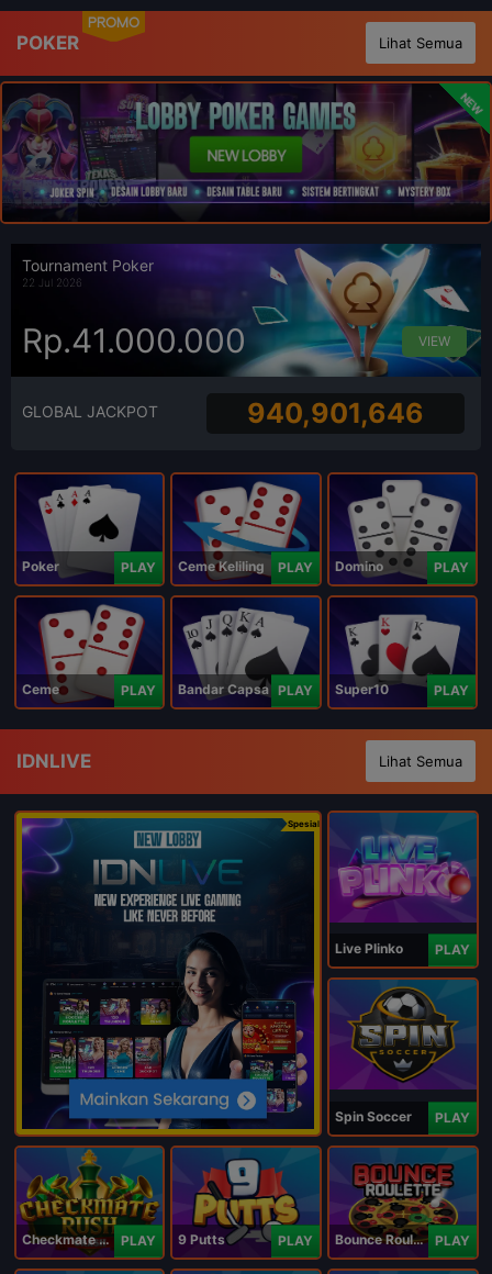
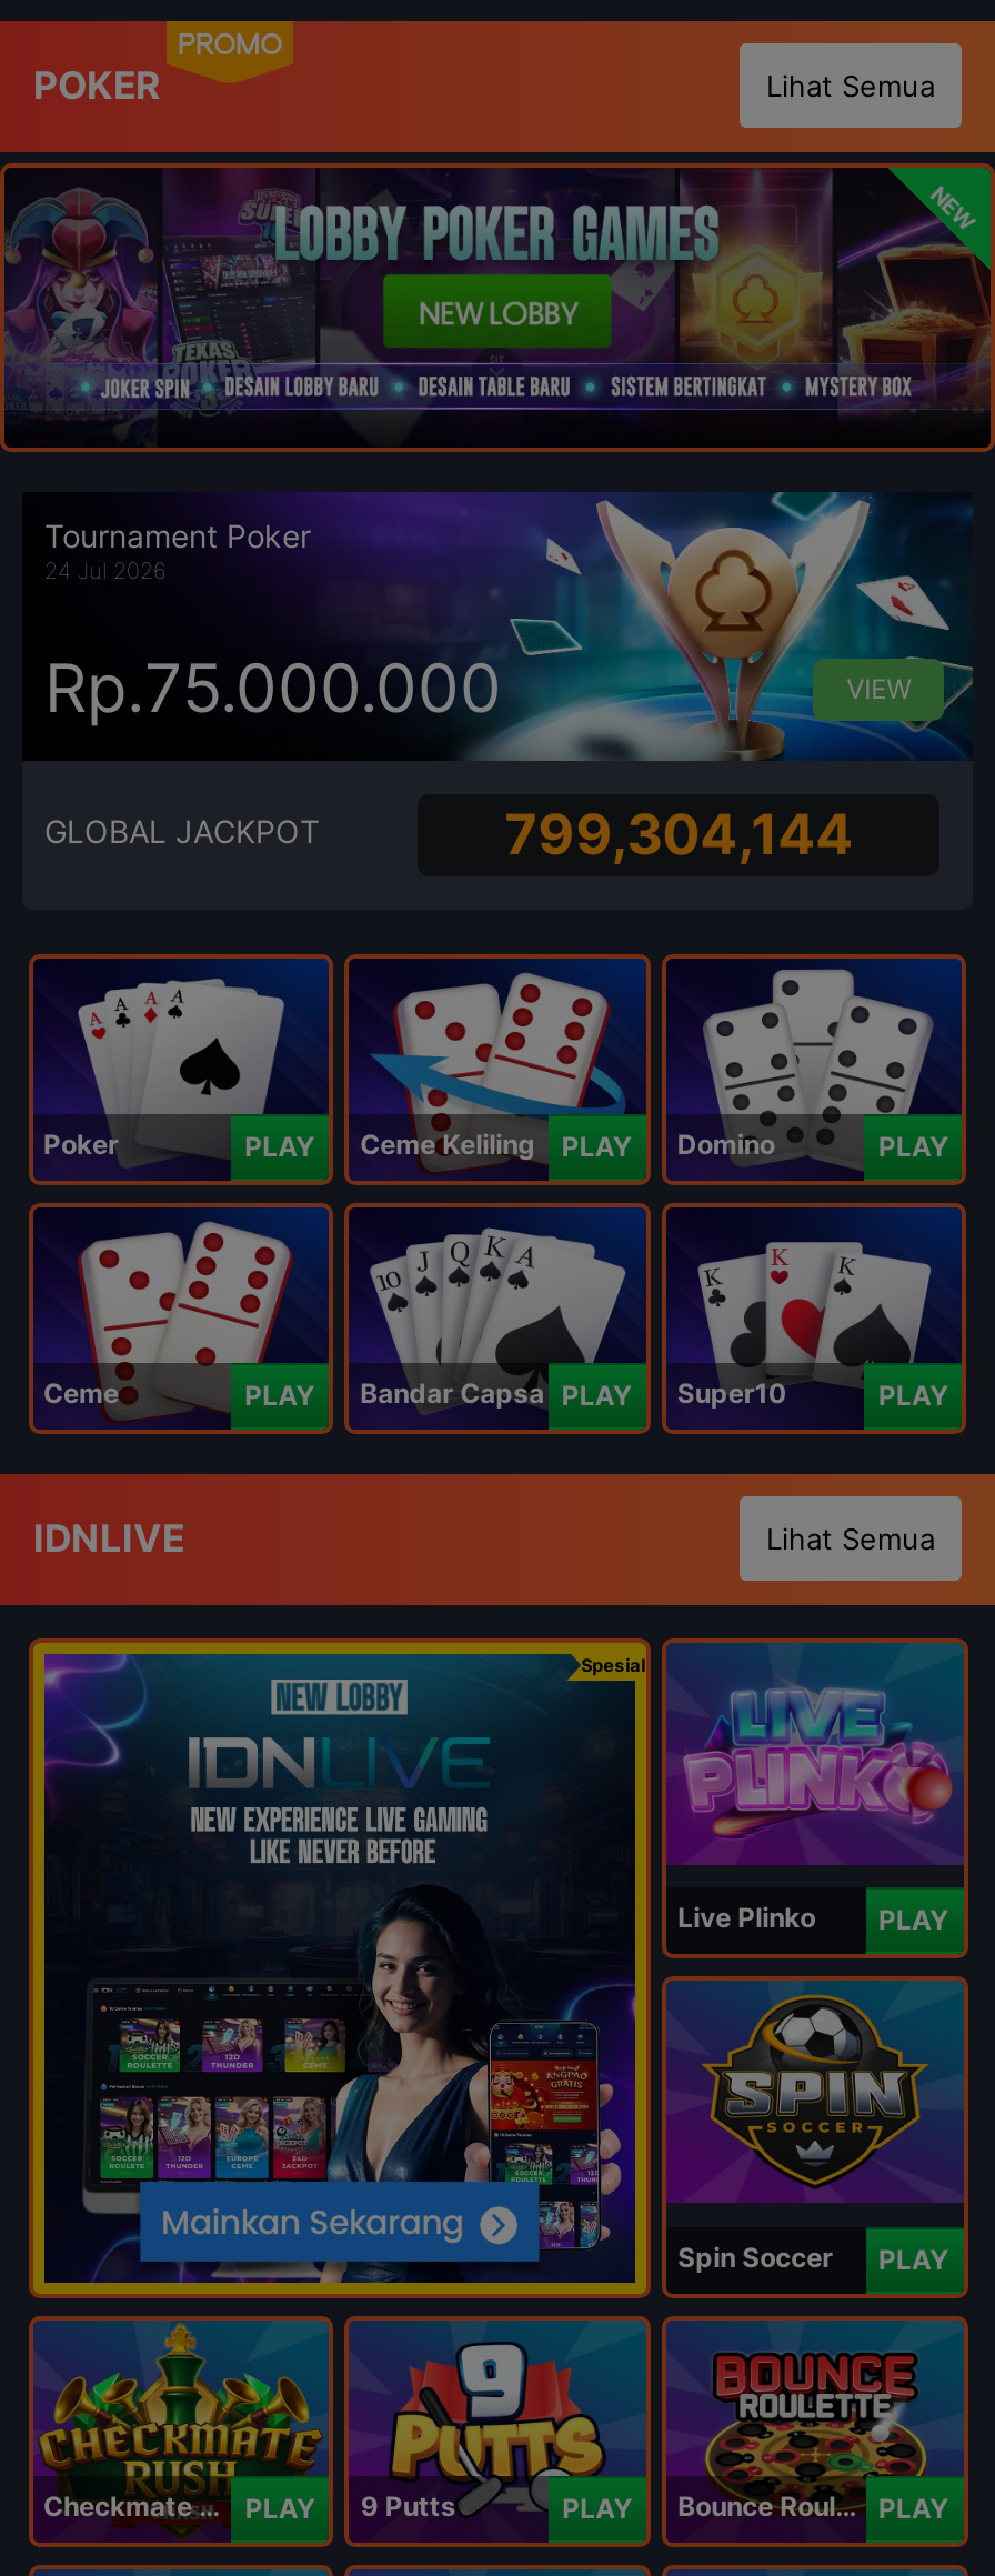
- 22 Jul 2026
+ 24 Jul 2026

- Rp.41.000.000
+ Rp.75.000.000

- 940,901,646
+ 799,304,144
